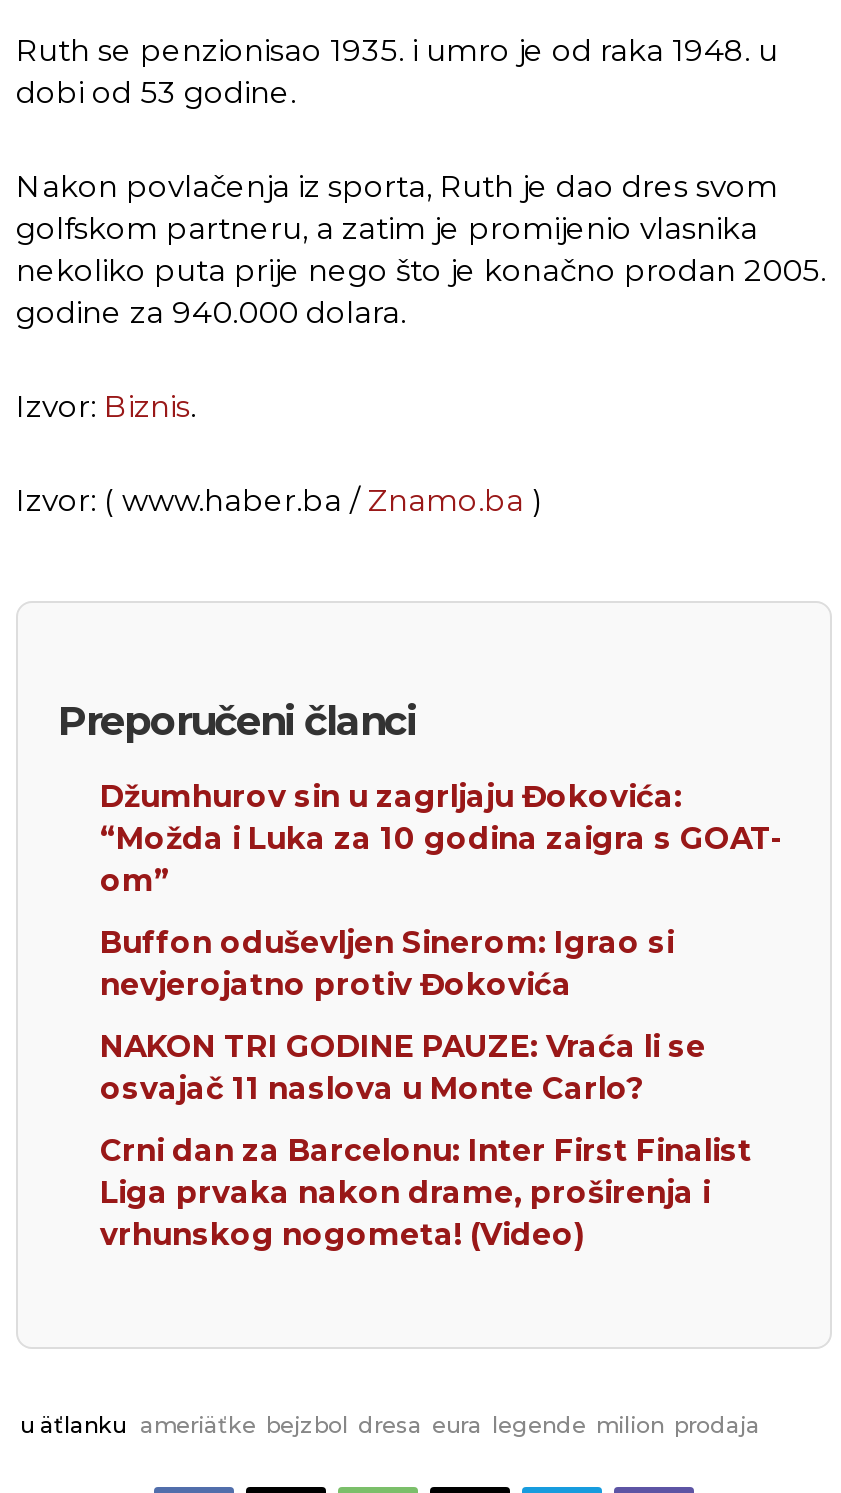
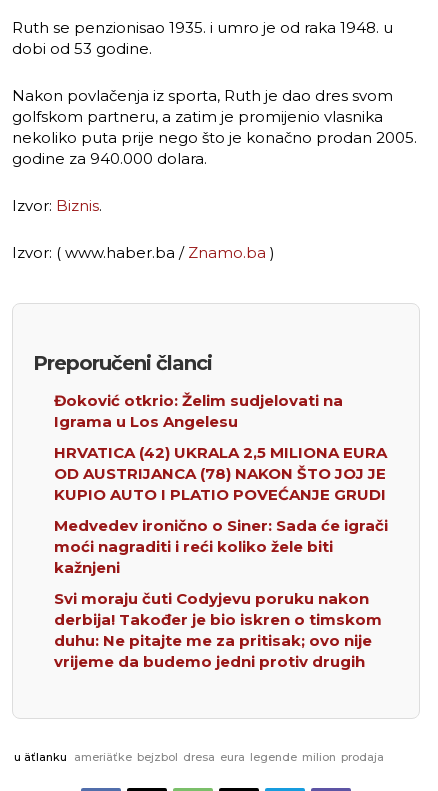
- Džumhurov sin u zagrljaju Đokovića:
- “Možda i Luka za 10 godina zaigra s GOAT-
- om”
+ Đoković otkrio: Želim sudjelovati na
+ Igrama u Los Angelesu

- Buffon oduševljen Sinerom: Igrao si
- nevjerojatno protiv Đokovića
+ HRVATICA (42) UKRALA 2,5 MILIONA EURA
+ OD AUSTRIJANCA (78) NAKON ŠTO JOJ JE
+ KUPIO AUTO I PLATIO POVEĆANJE GRUDI

- NAKON TRI GODINE PAUZE: Vraća li se
- osvajač 11 naslova u Monte Carlo?
+ Medvedev ironično o Siner: Sada će igrači
+ moći nagraditi i reći koliko žele biti
+ kažnjeni

- Crni dan za Barcelonu: Inter First Finalist
- Liga prvaka nakon drame, proširenja i
- vrhunskog nogometa! (Video)
+ Svi moraju čuti Codyjevu poruku nakon
+ derbija! Također je bio iskren o timskom
+ duhu: Ne pitajte me za pritisak; ovo nije
+ vrijeme da budemo jedni protiv drugih
